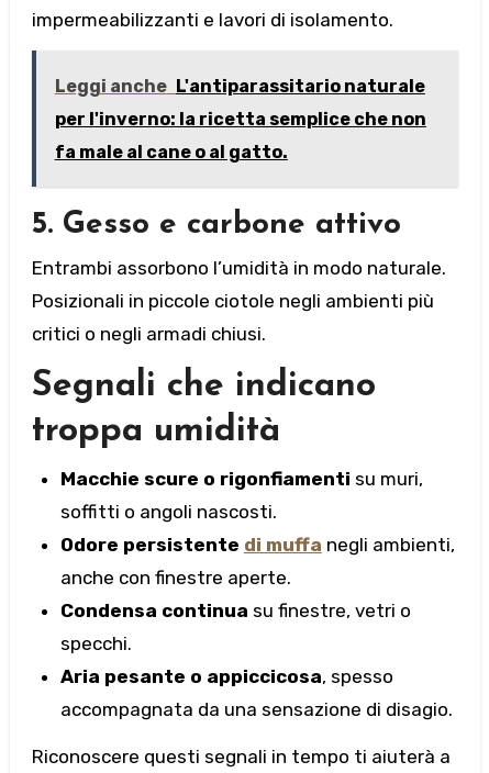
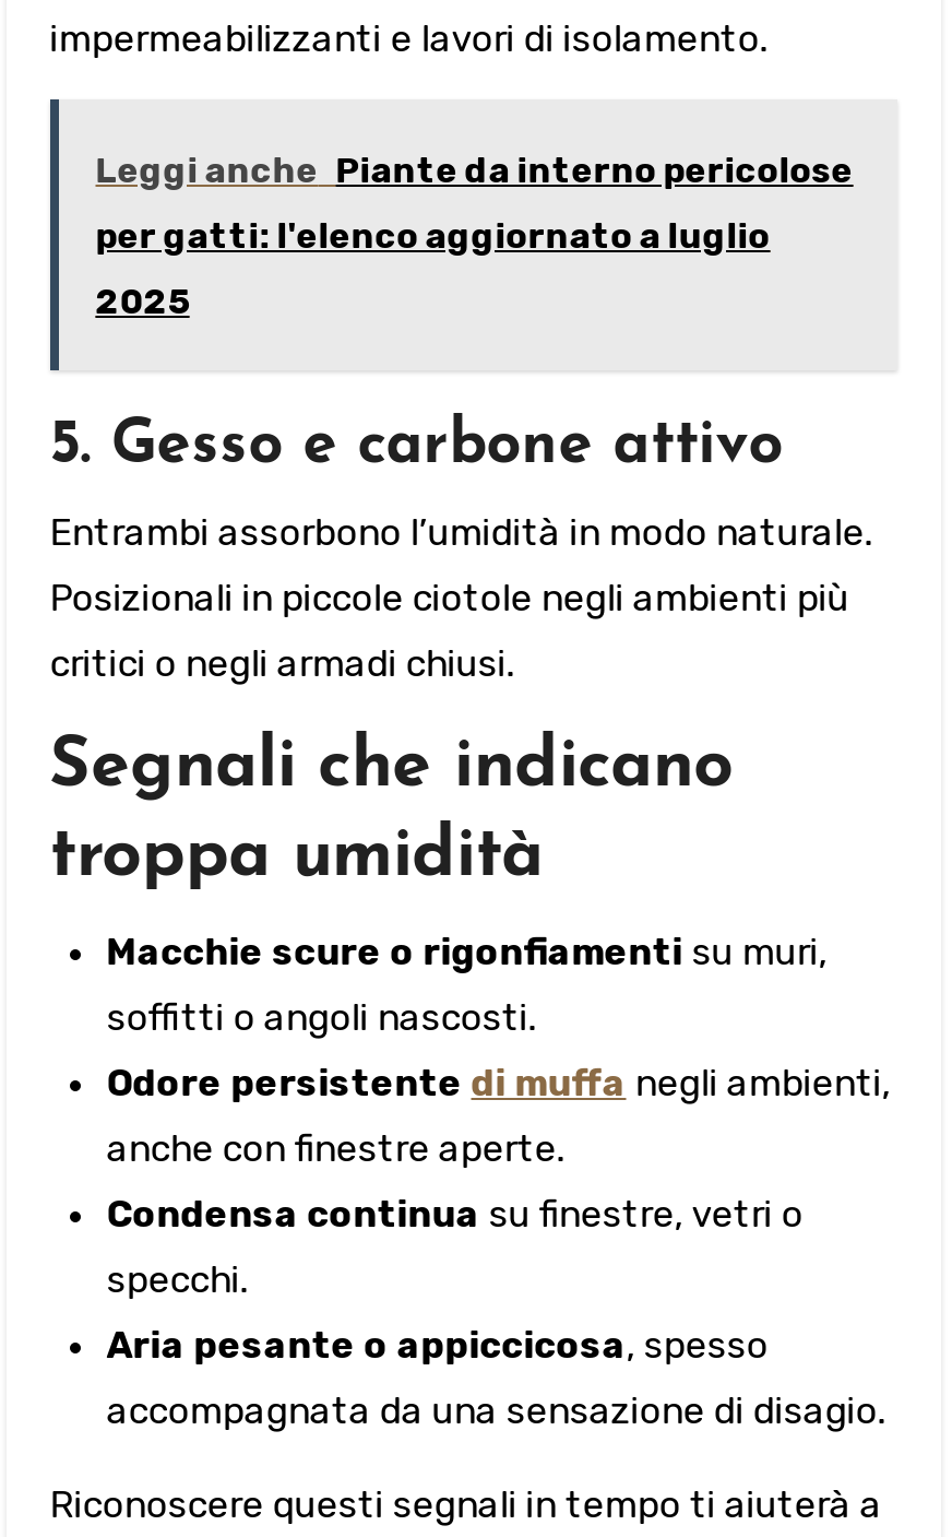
- Leggi anche L'antiparassitario naturale
+ Leggi anche Piante da interno pericolose

- per l'inverno: la ricetta semplice che non
+ per gatti: l'elenco aggiornato a luglio

- fa male al cane o al gatto.
+ 2025
